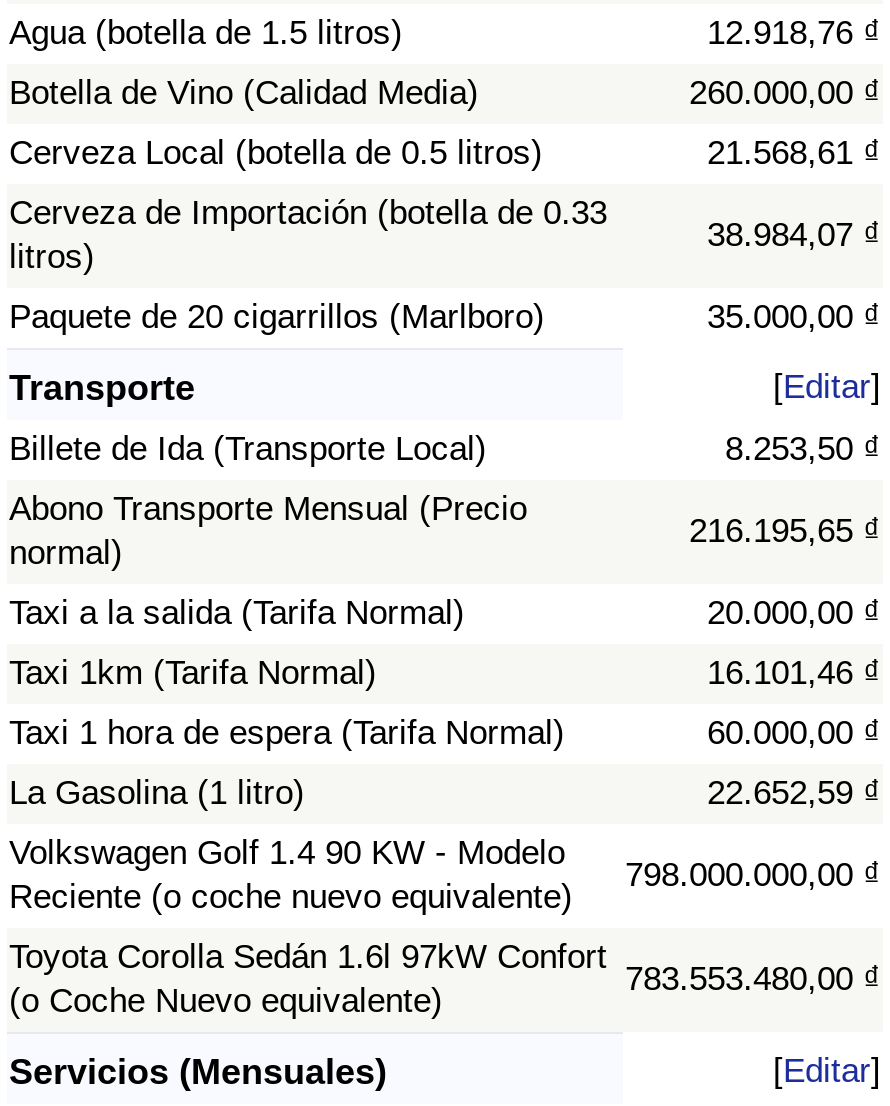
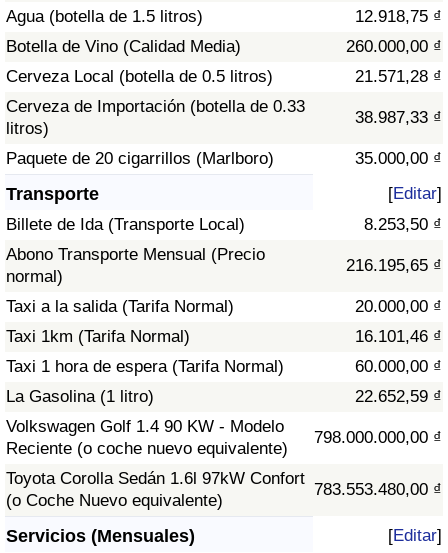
- 12.918,76 ₫
+ 12.918,75 ₫

- 21.568,61 ₫
+ 21.571,28 ₫

- 38.984,07 ₫
+ 38.987,33 ₫
